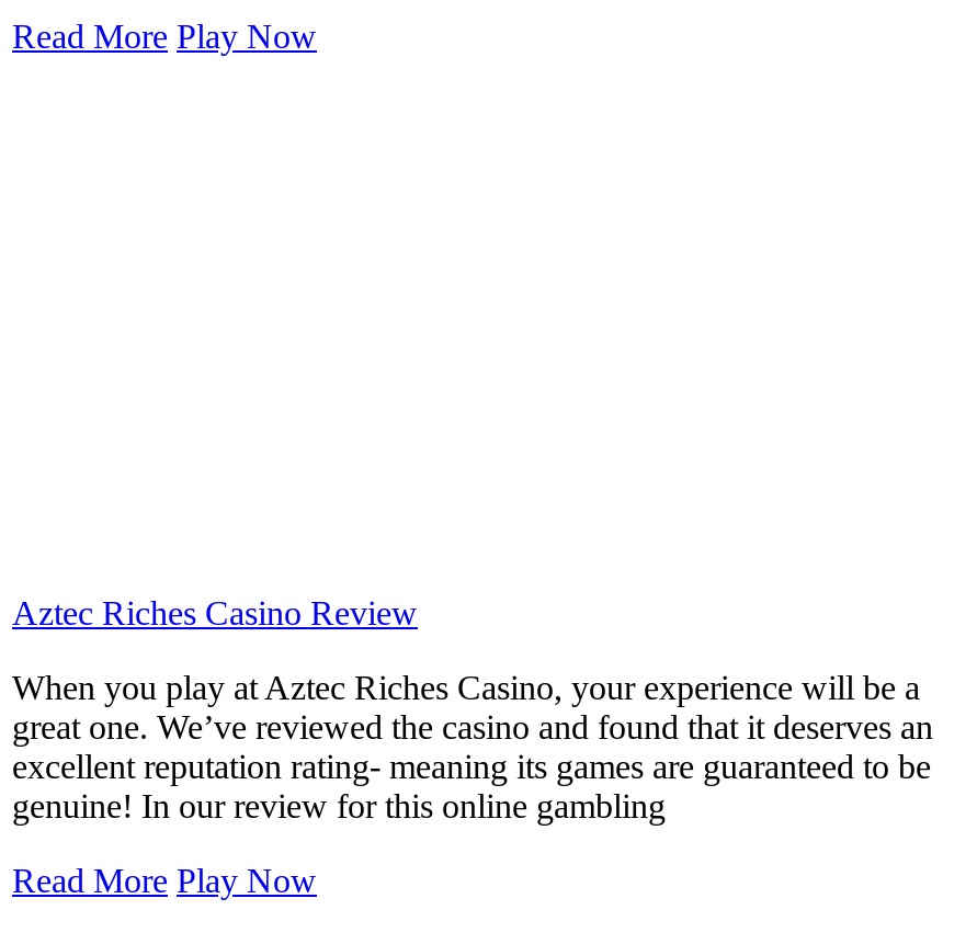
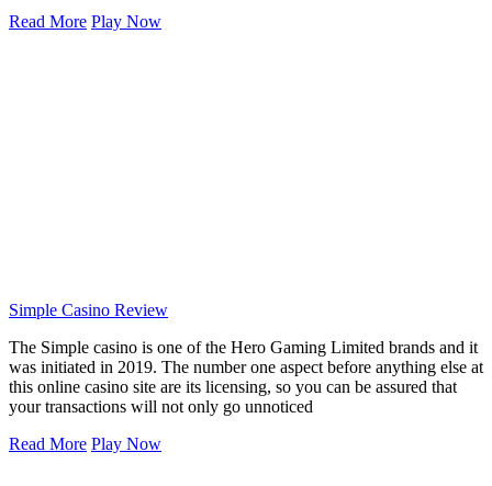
- Aztec Riches Casino Review
+ Simple Casino Review

- When you play at Aztec Riches Casino, your experience will be a
- great one. We’ve reviewed the casino and found that it deserves an
- excellent reputation rating- meaning its games are guaranteed to be
- genuine! In our review for this online gambling
+ The Simple casino is one of the Hero Gaming Limited brands and it
+ was initiated in 2019. The number one aspect before anything else at
+ this online casino site are its licensing, so you can be assured that
+ your transactions will not only go unnoticed
